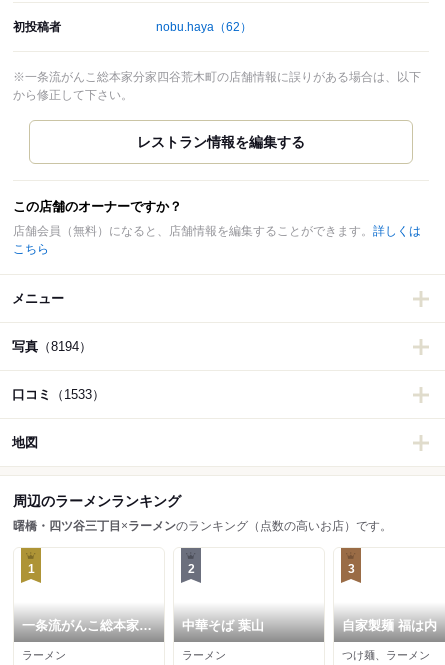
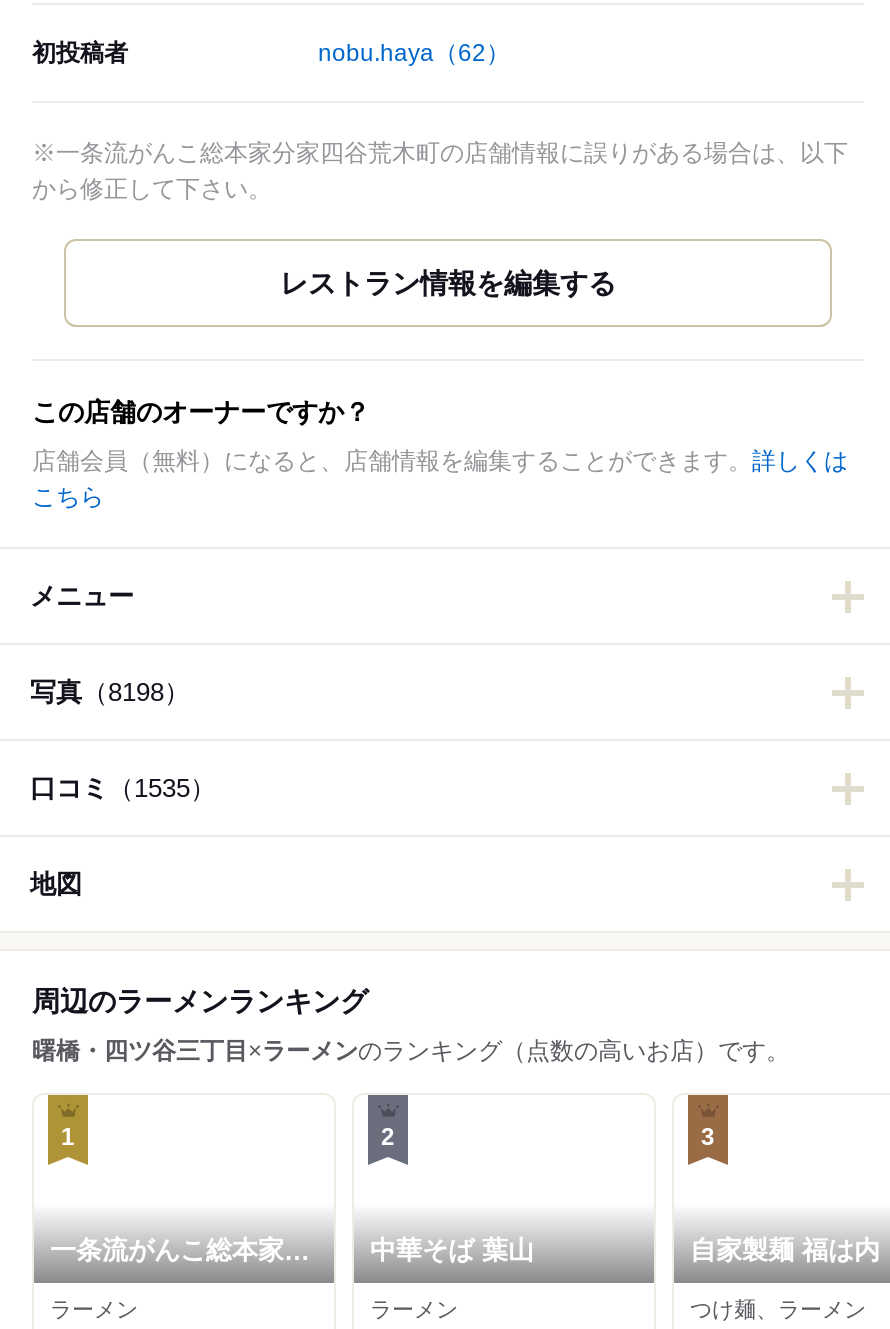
- 写真（8194）
+ 写真（8198）

- 口コミ（1533）
+ 口コミ（1535）
